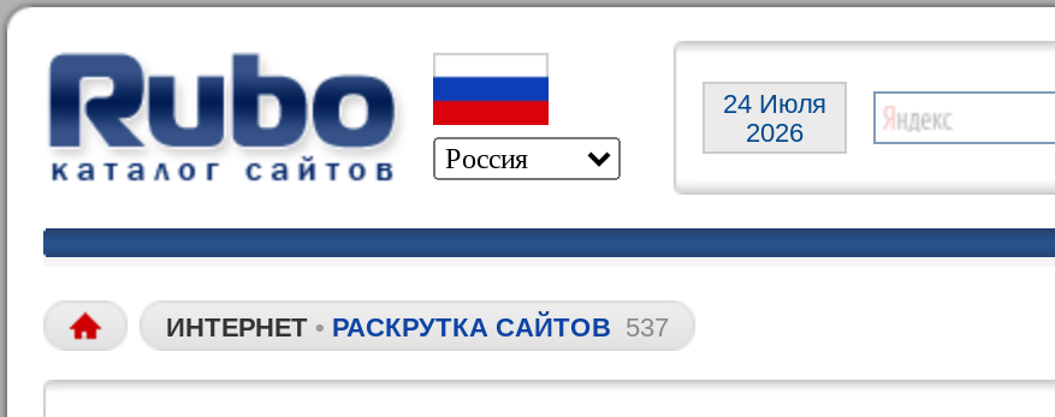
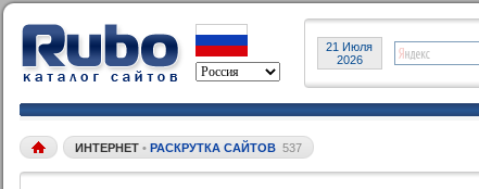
- 24 Июля
+ 21 Июля
